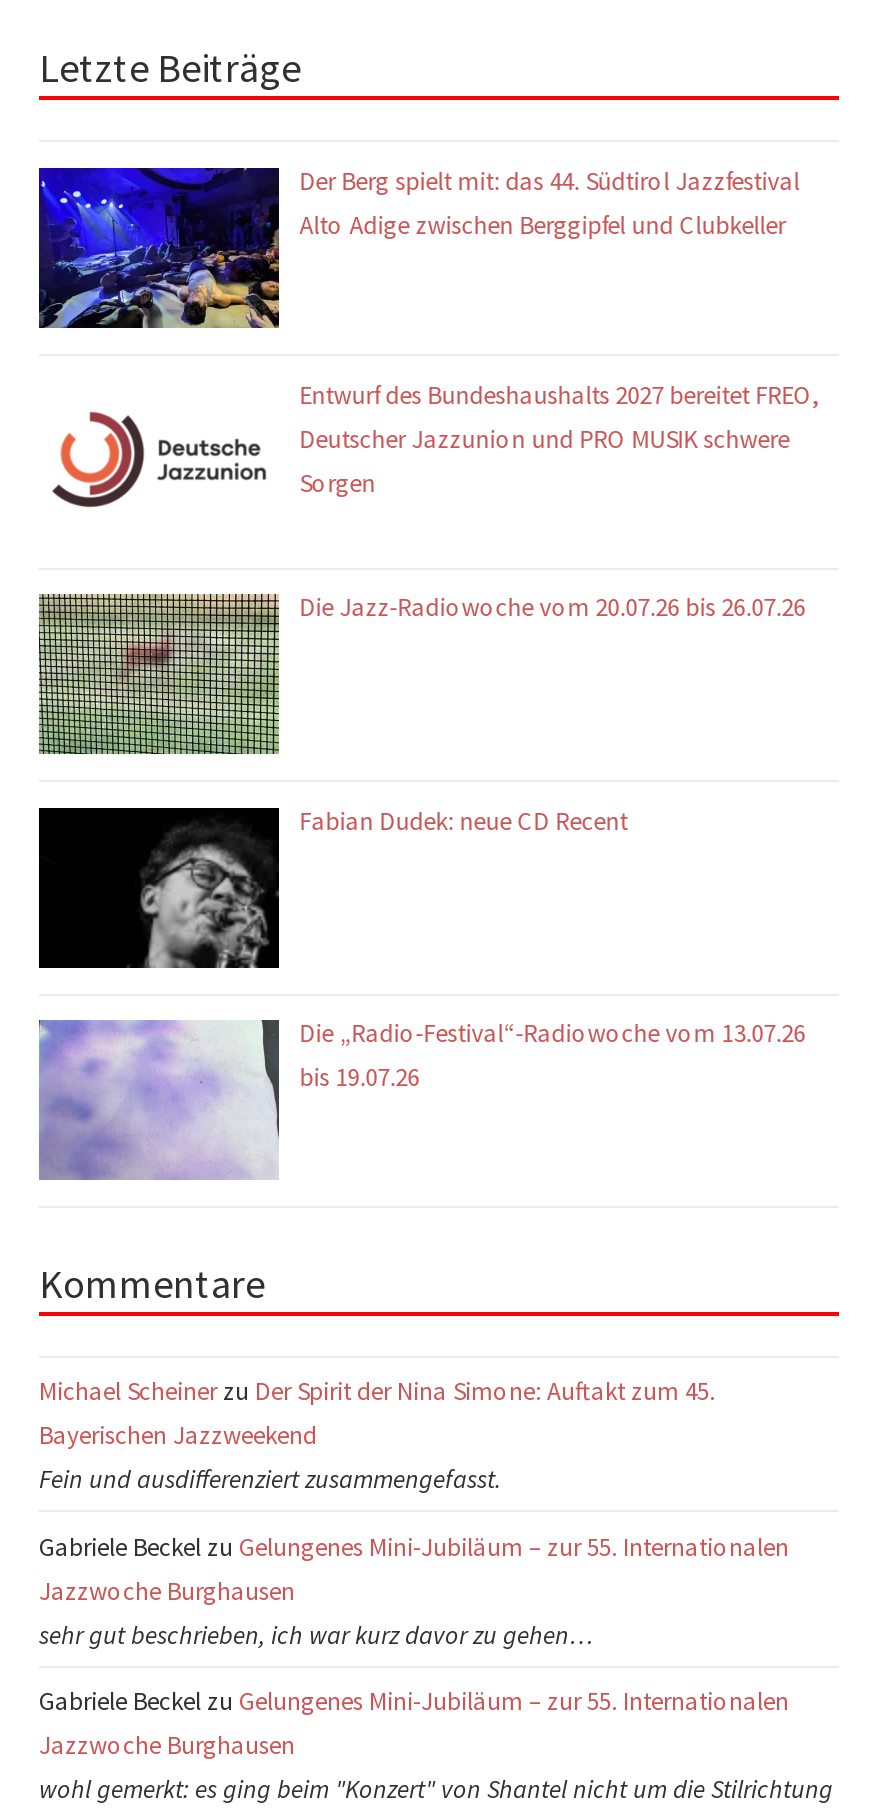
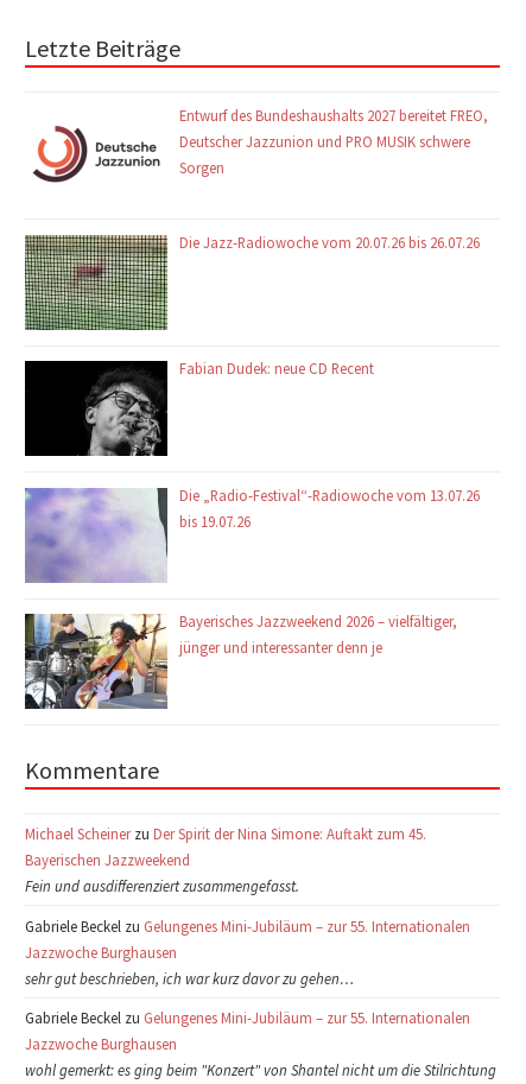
- [image]
- Der Berg spielt mit: das 44. Südtirol Jazzfestival
- Alto Adige zwischen Berggipfel und Clubkeller

moved up: [image] | Entwurf des Bundeshaushalts 2027 bereitet FREO, | Deutscher Jazzunion und PRO MUSIK schwere | Sorgen | Die Jazz-Radiowoche vom 20.07.26 bis 26.07.26 | Fabian Dudek: neue CD Recent | Die „Radio-Festival“-Radiowoche vom 13.07.26 | bis 19.07.26

moved up: [image]

+ [image]
+ Bayerisches Jazzweekend 2026 – vielfältiger,
+ jünger und interessanter denn je
